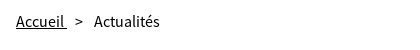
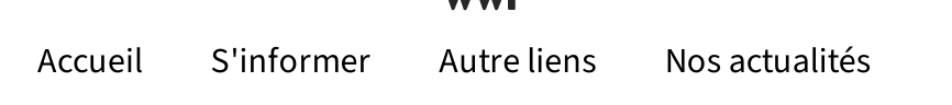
- Actualités
+ S'informer
+ Autre liens
+ Nos actualités
